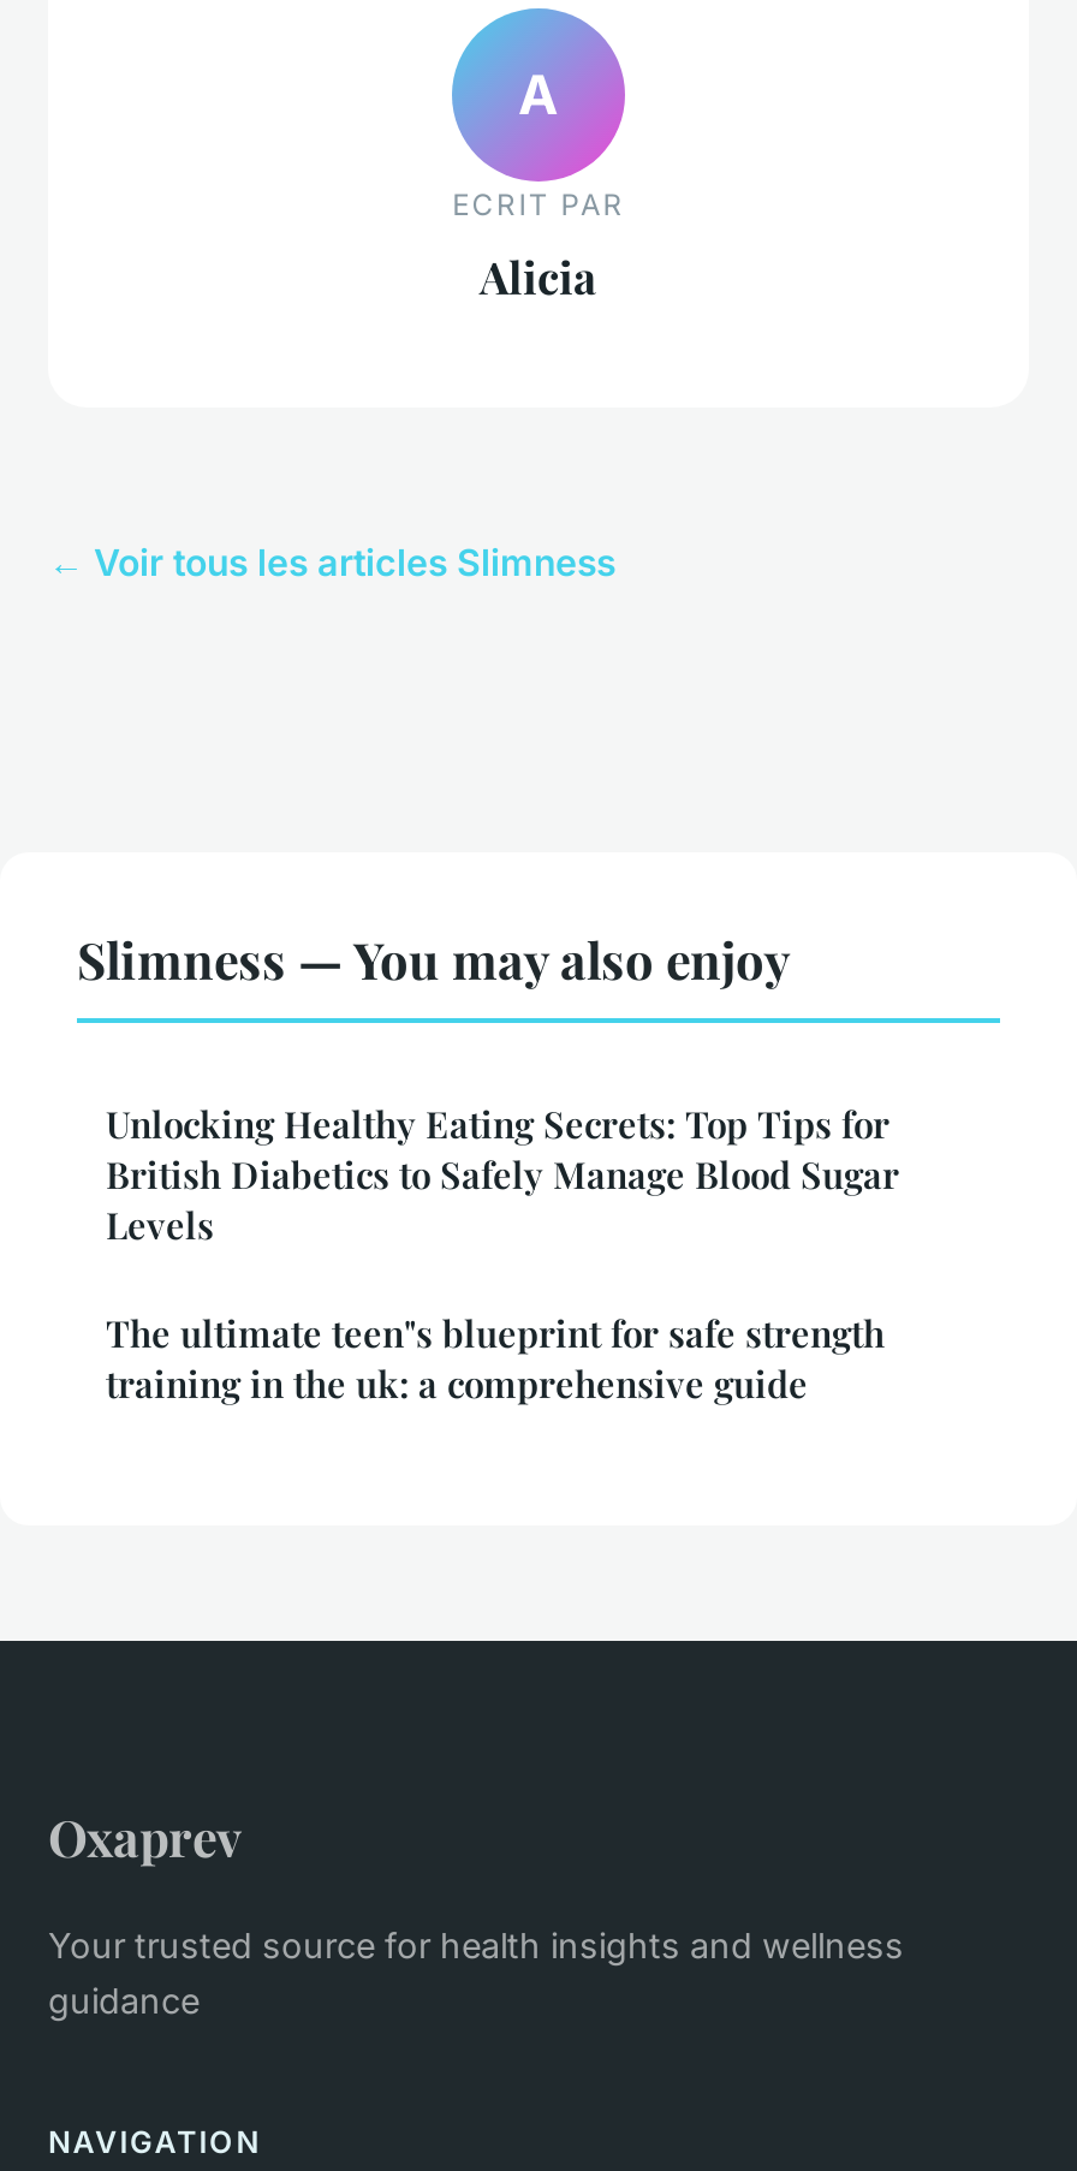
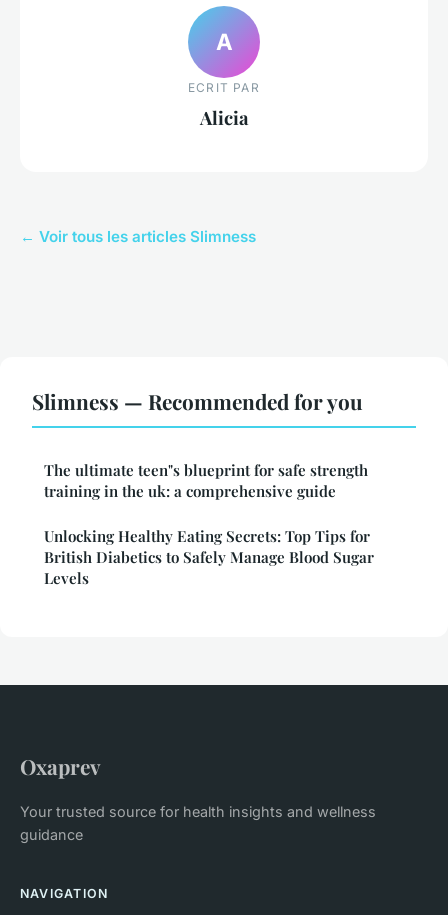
- Slimness — You may also enjoy
+ Slimness — Recommended for you

moved down: Unlocking Healthy Eating Secrets: Top Tips for | British Diabetics to Safely Manage Blood Sugar | Levels

moved up: The ultimate teen"s blueprint for safe strength | training in the uk: a comprehensive guide
